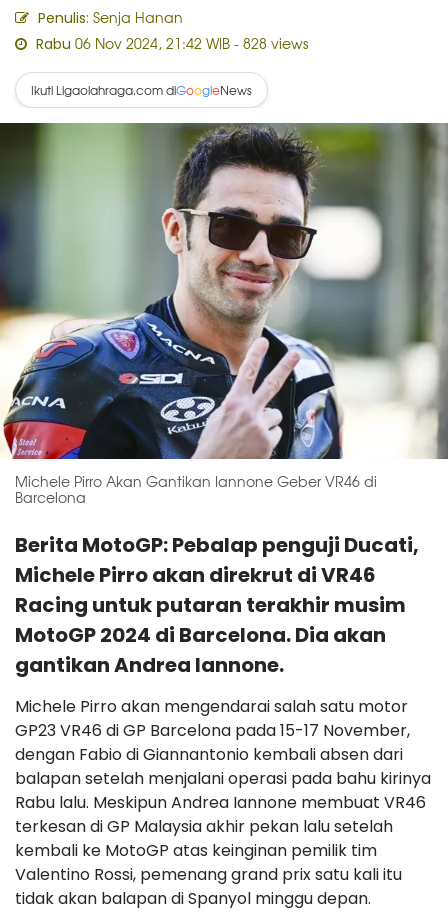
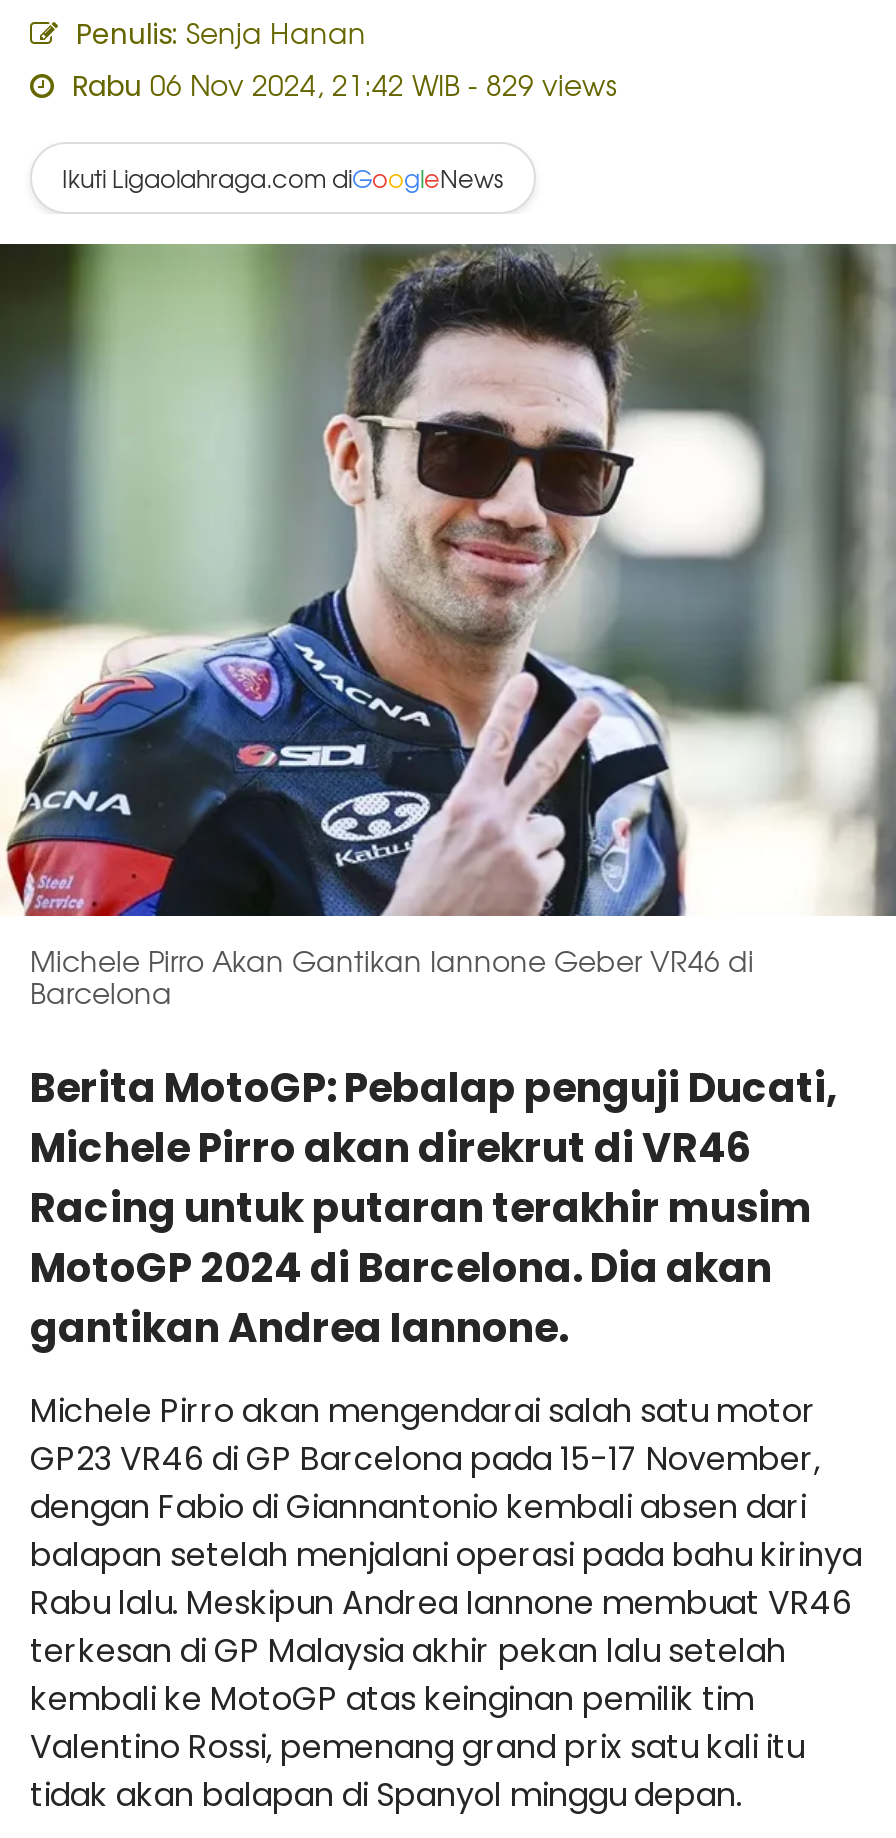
- Rabu 06 Nov 2024, 21:42 WIB - 828 views
+ Rabu 06 Nov 2024, 21:42 WIB - 829 views
